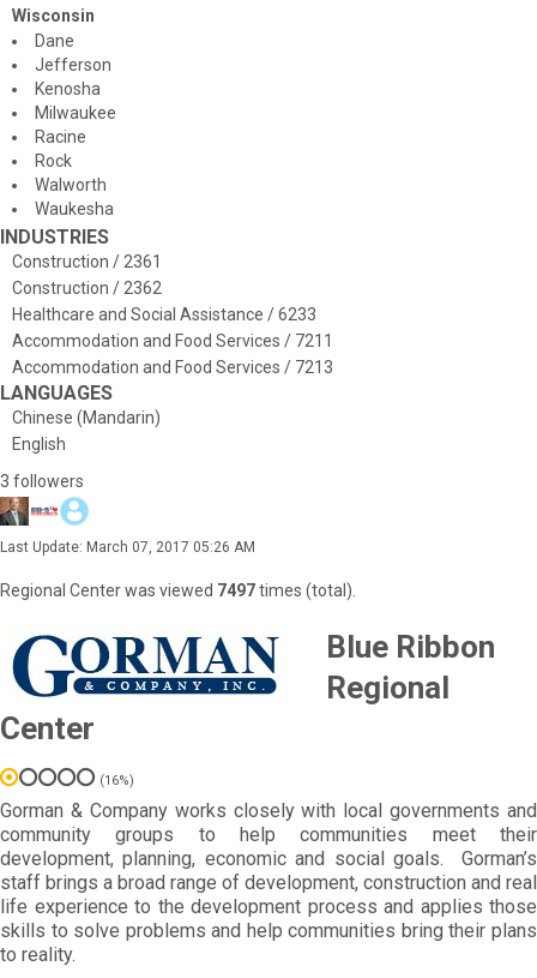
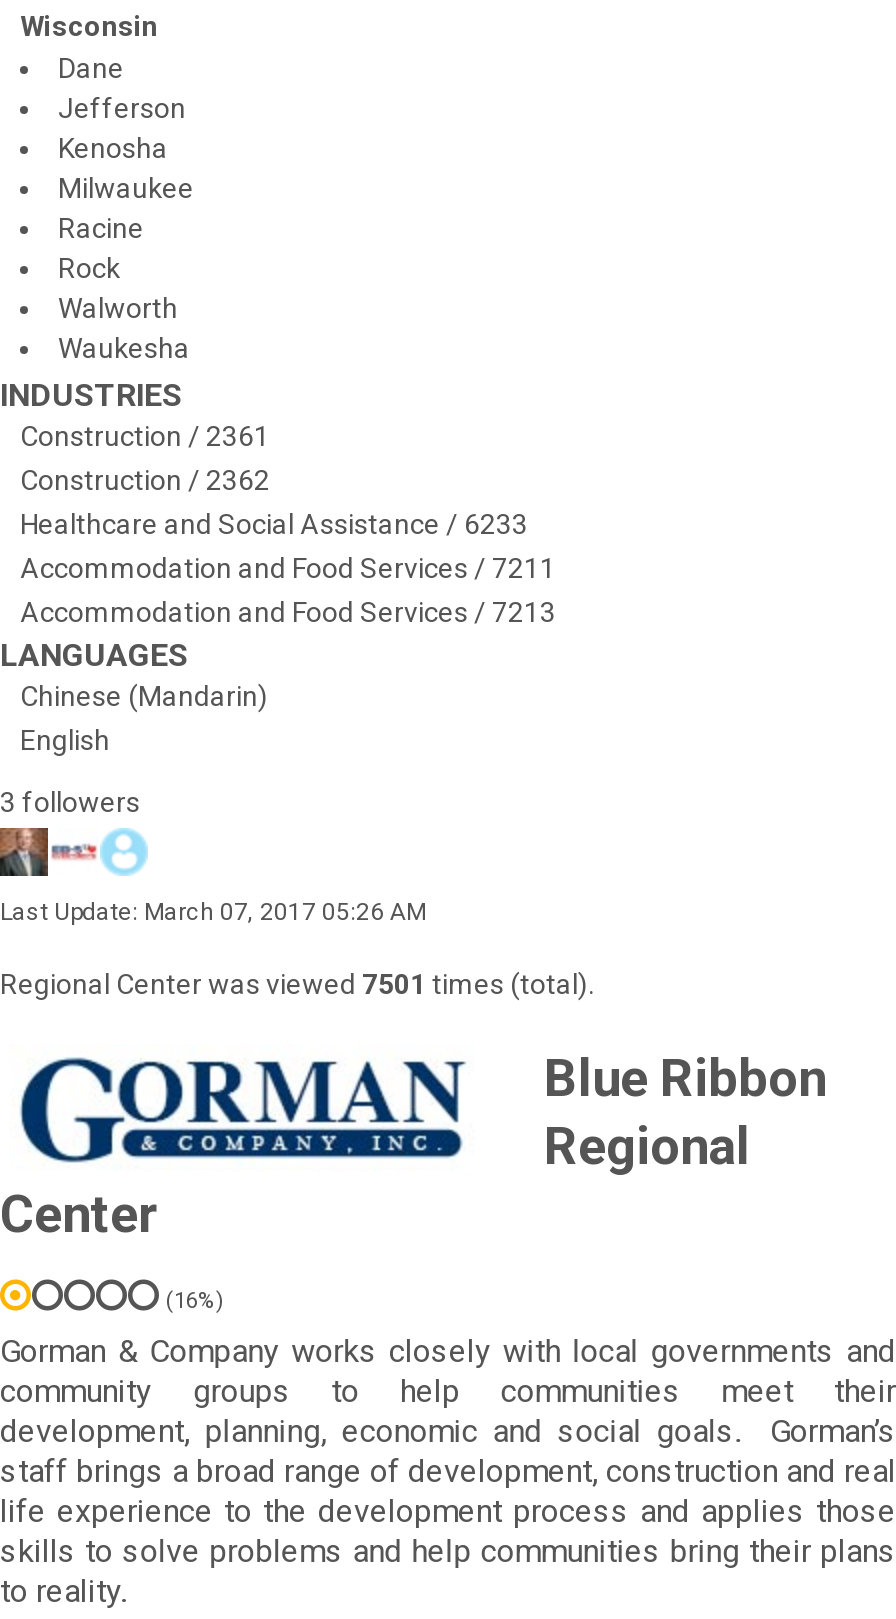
- Regional Center was viewed 7497 times (total).
+ Regional Center was viewed 7501 times (total).
